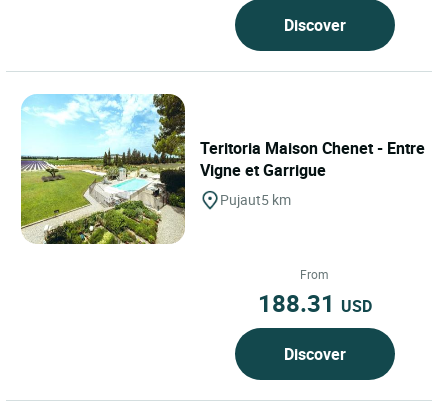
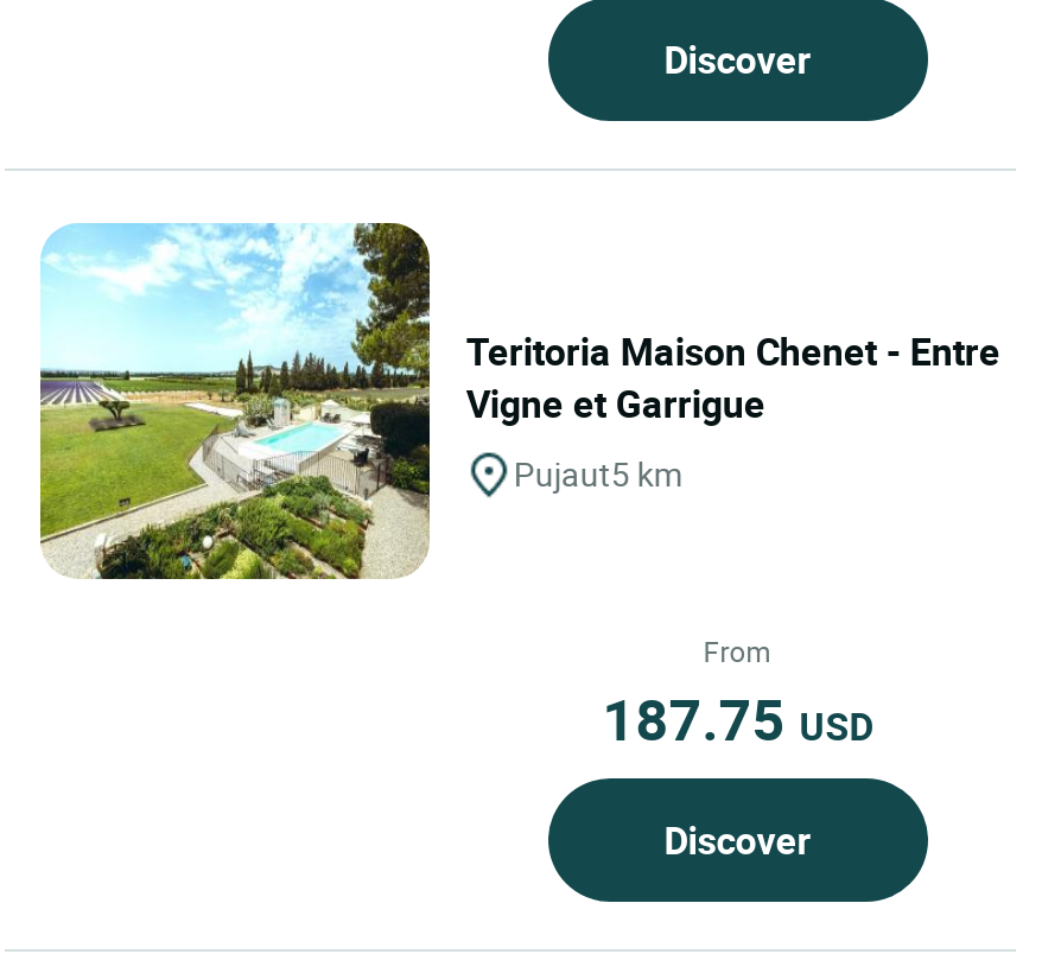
- 188.31 USD
+ 187.75 USD
